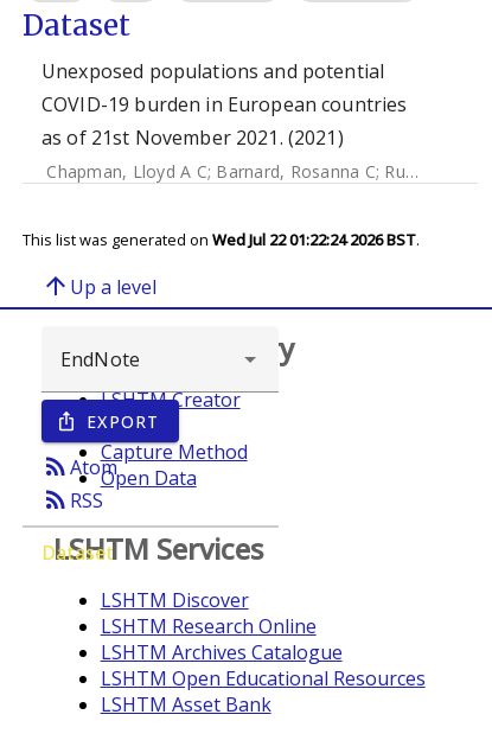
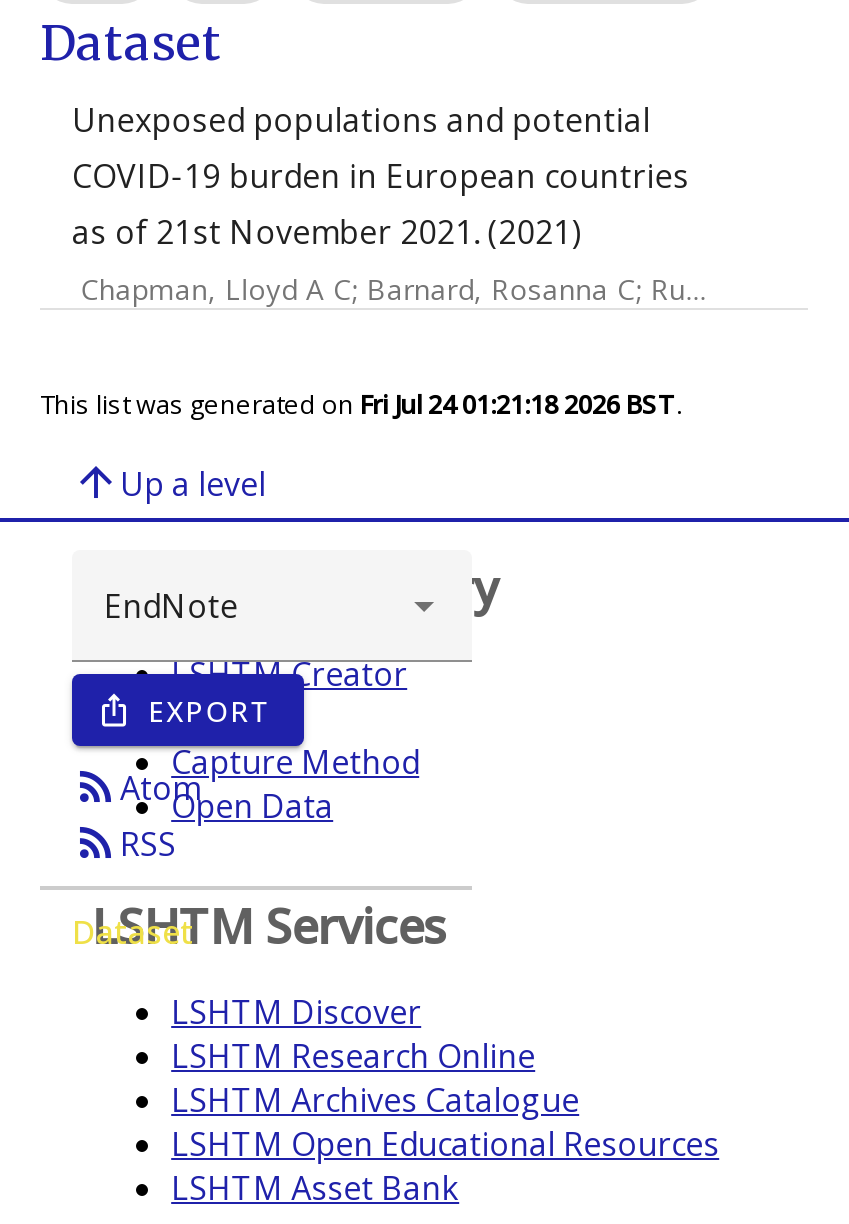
- This list was generated on Wed Jul 22 01:22:24 2026 BST.
+ This list was generated on Fri Jul 24 01:21:18 2026 BST.
